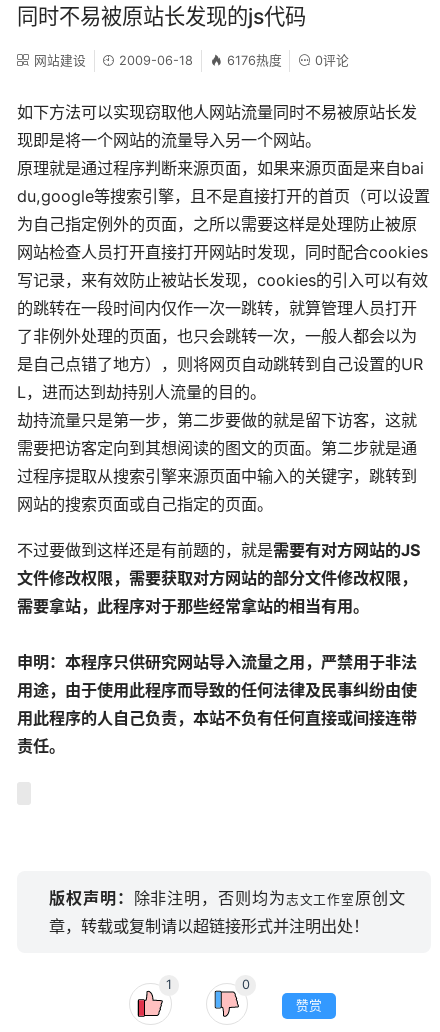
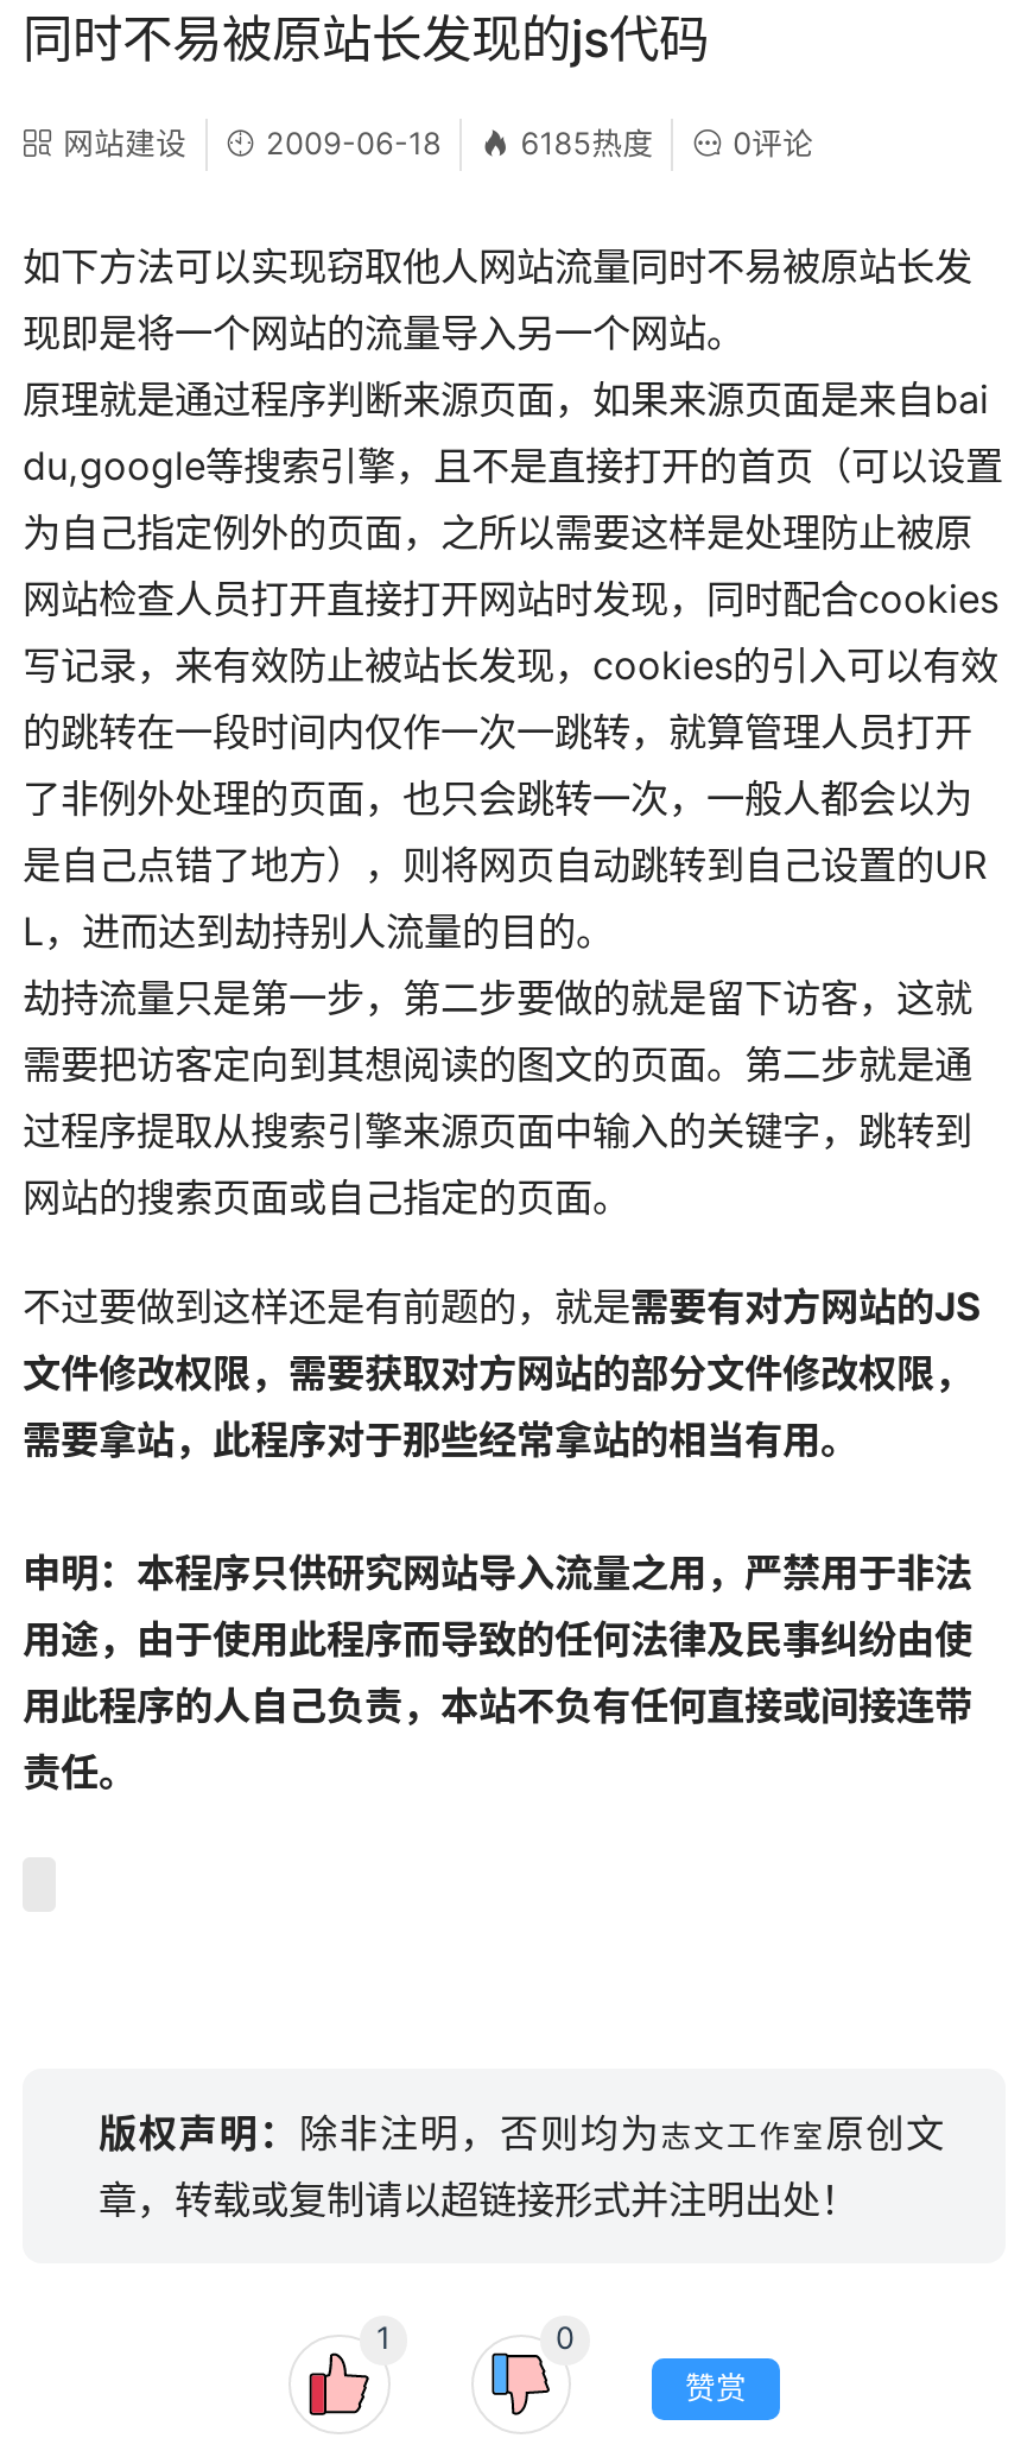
- 6176热度
+ 6185热度
